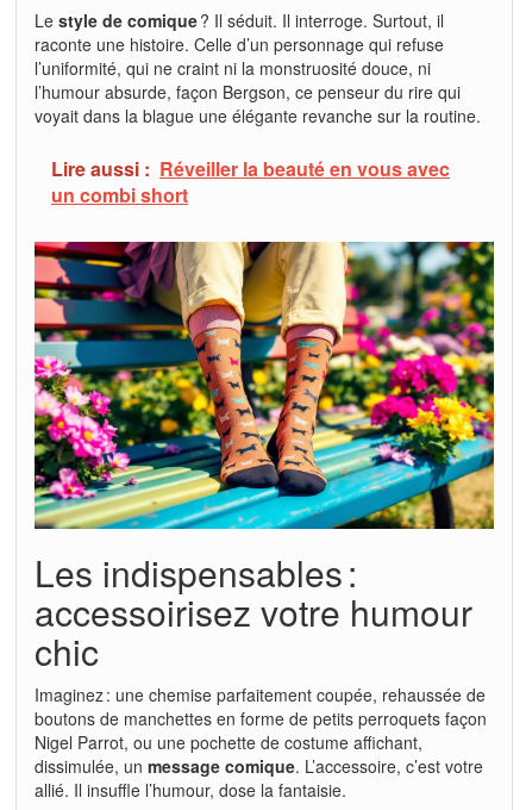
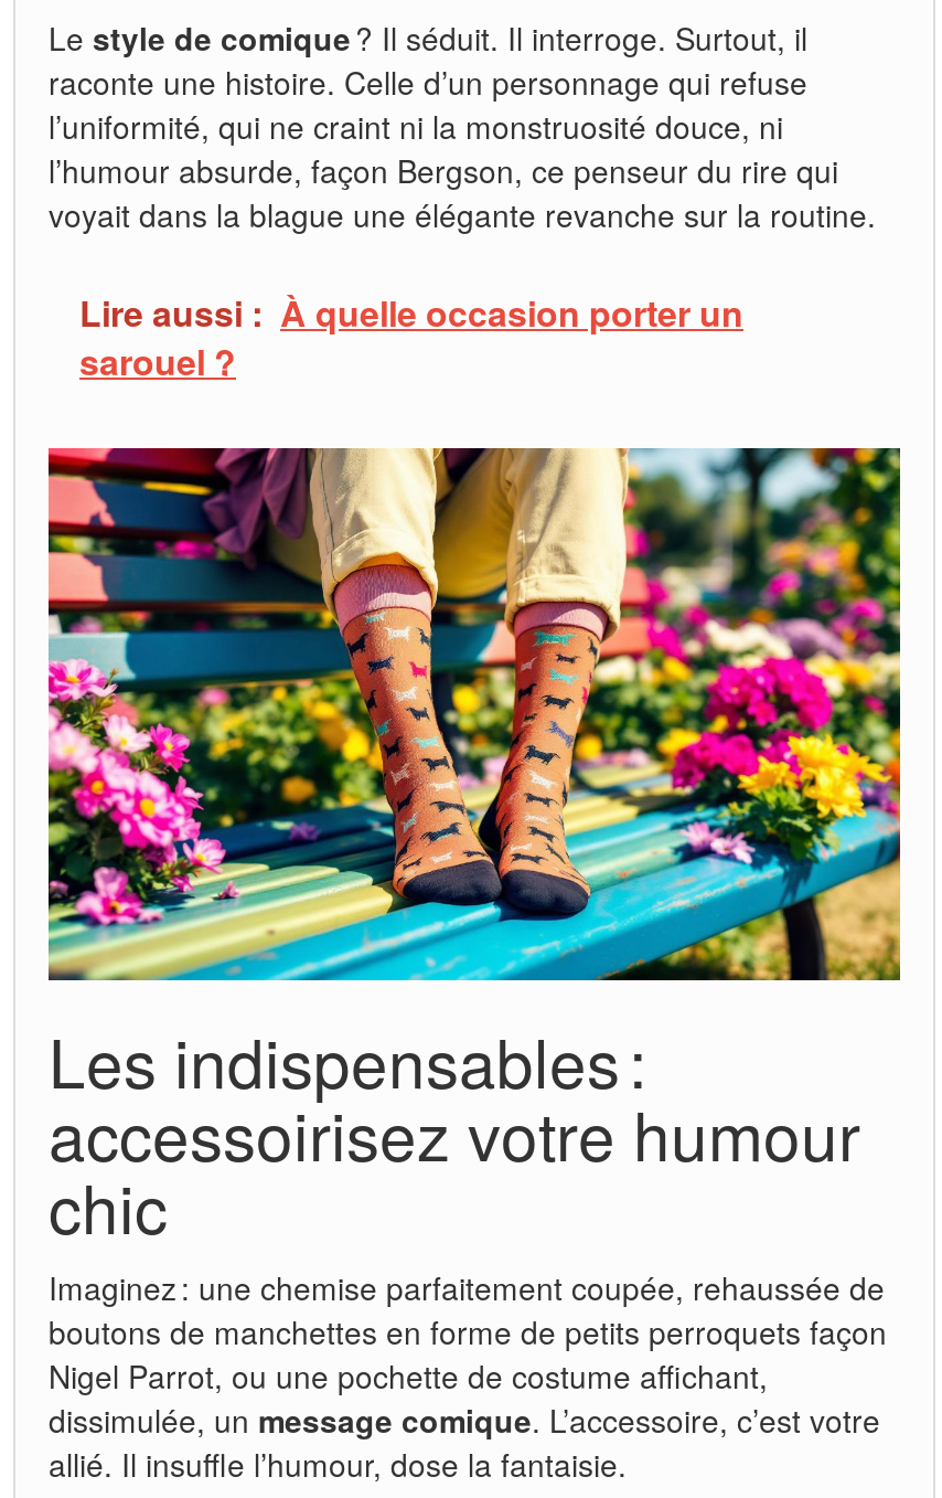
- Lire aussi : Réveiller la beauté en vous avec
- un combi short
+ Lire aussi : À quelle occasion porter un
+ sarouel ?
